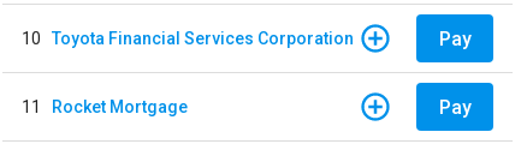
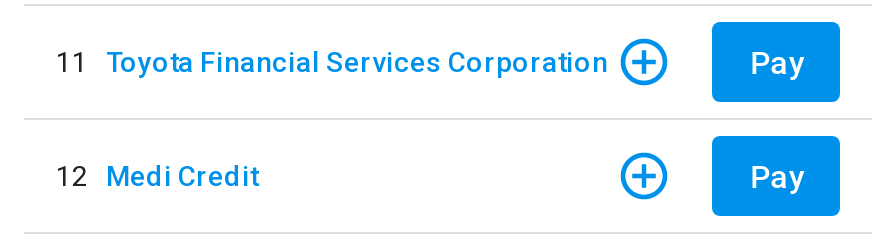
- 10 Toyota Financial Services Corporation
+ 11 Toyota Financial Services Corporation

- 11 Rocket Mortgage
+ 12 Medi Credit
